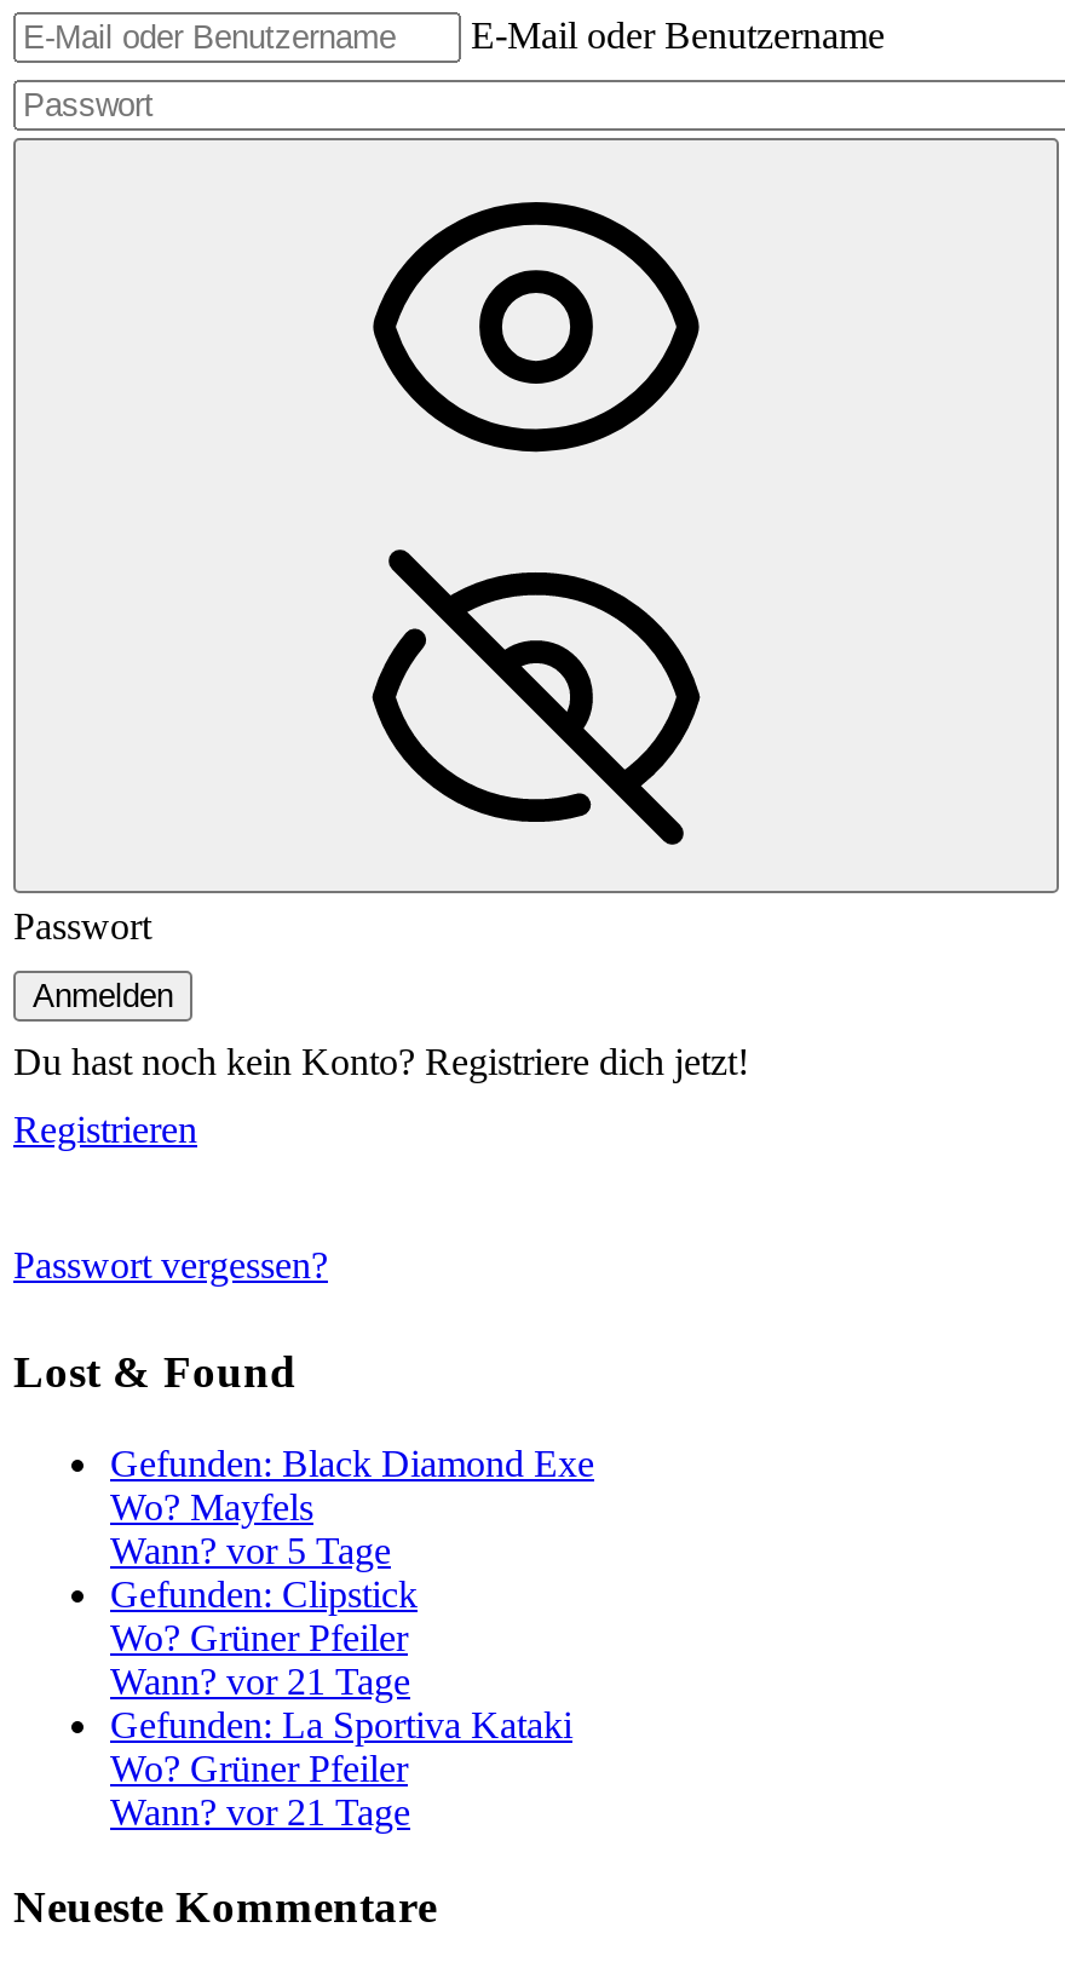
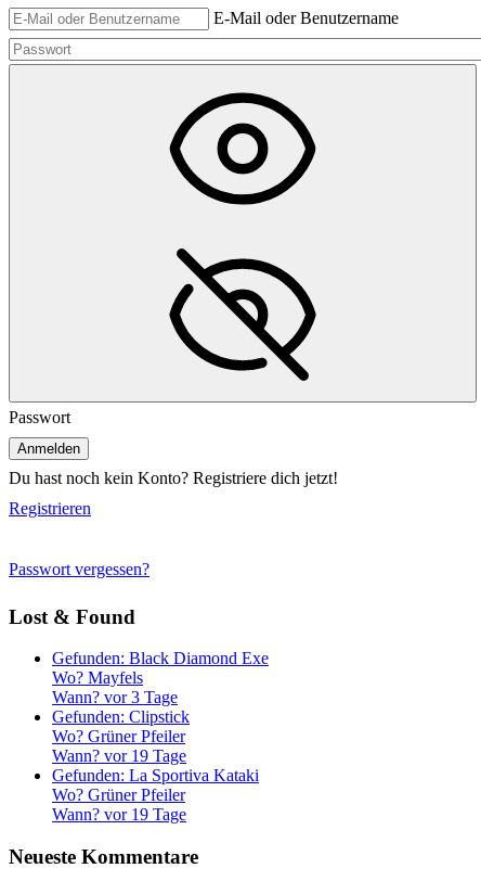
- Wann? vor 5 Tage
+ Wann? vor 3 Tage

- Wann? vor 21 Tage
+ Wann? vor 19 Tage

- Wann? vor 21 Tage
+ Wann? vor 19 Tage
